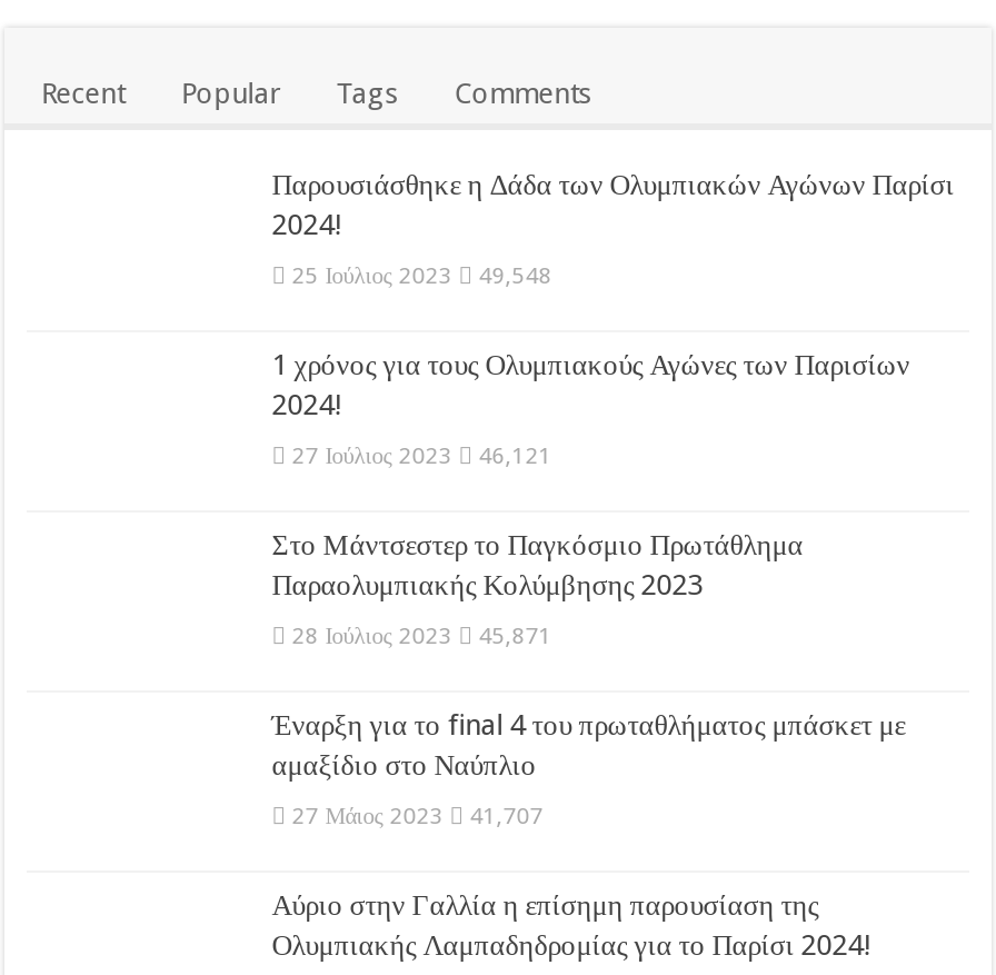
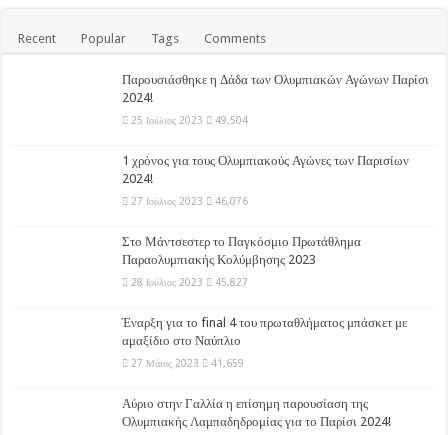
- 25 Ιούλιος 2023 49,548
+ 25 Ιούλιος 2023 49,504

- 27 Ιούλιος 2023 46,121
+ 27 Ιούλιος 2023 46,076

- 28 Ιούλιος 2023 45,871
+ 28 Ιούλιος 2023 45,827

- 27 Μάιος 2023 41,707
+ 27 Μάιος 2023 41,659
